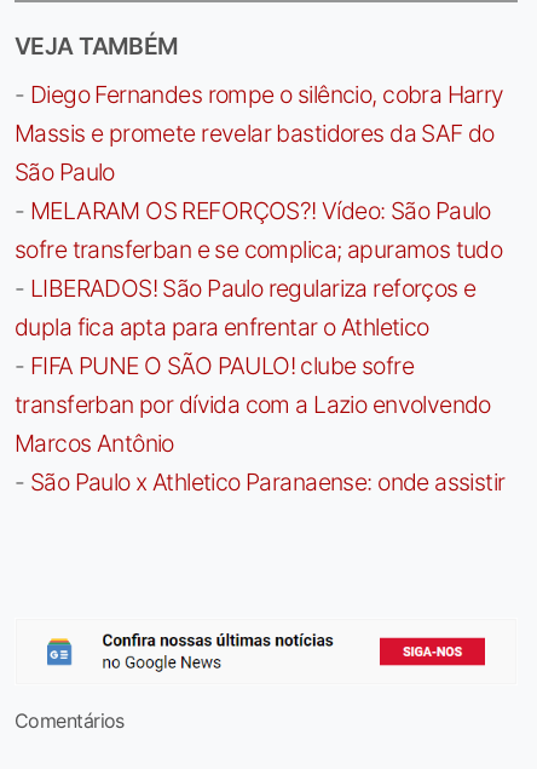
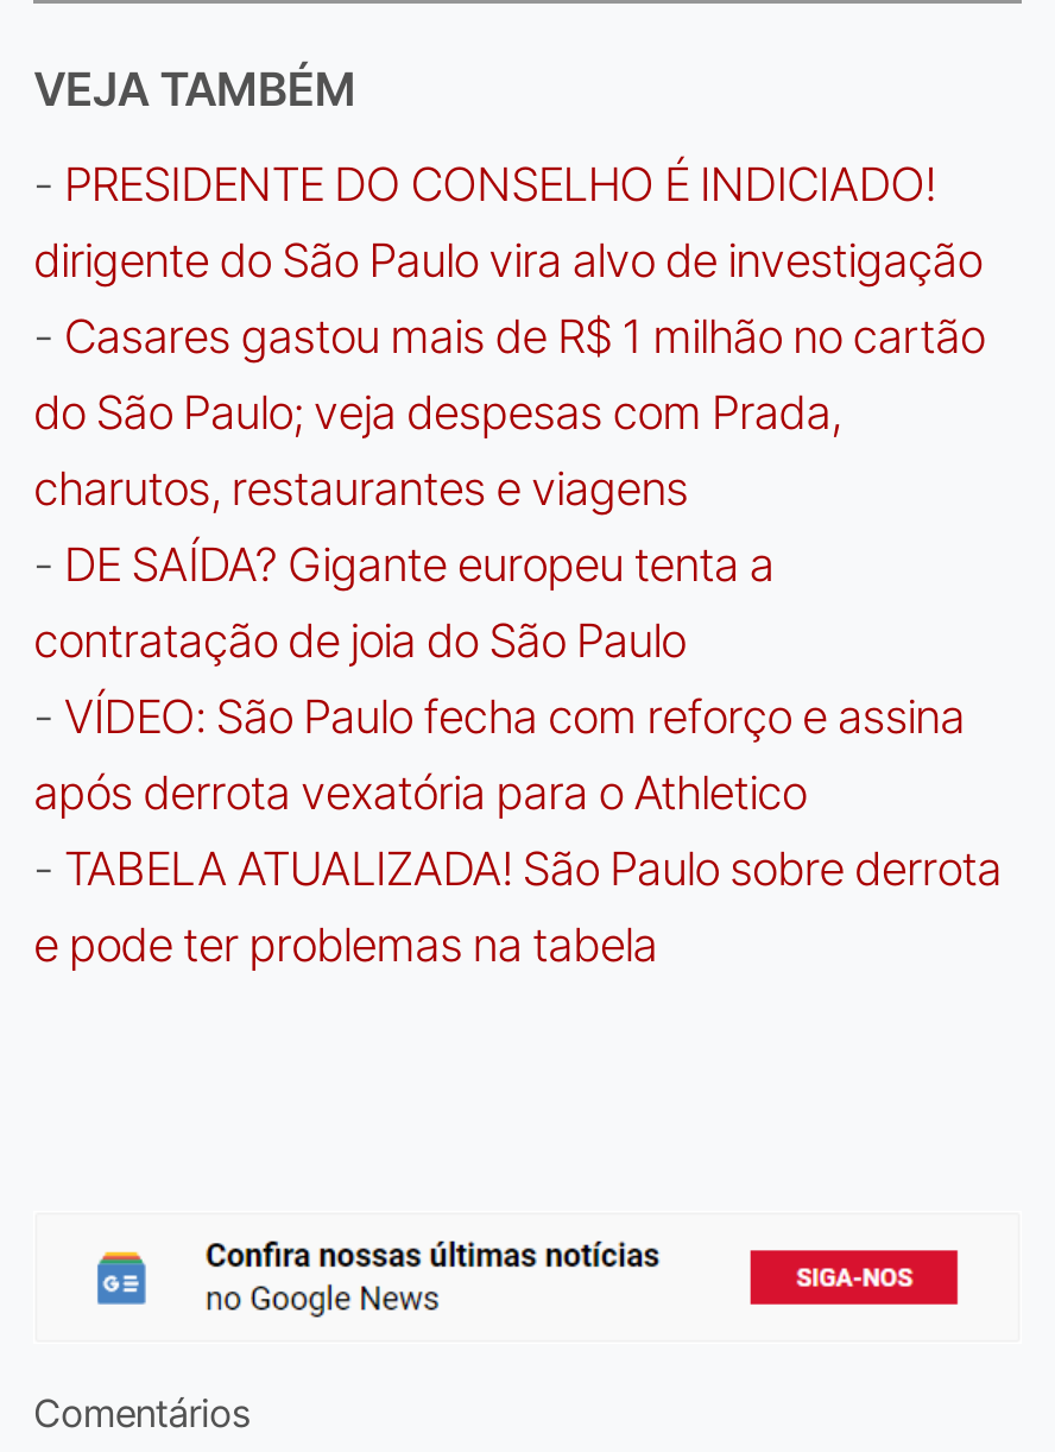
- - Diego Fernandes rompe o silêncio, cobra Harry
- Massis e promete revelar bastidores da SAF do
- São Paulo
- - MELARAM OS REFORÇOS?! Vídeo: São Paulo
- sofre transferban e se complica; apuramos tudo
- - LIBERADOS! São Paulo regulariza reforços e
- dupla fica apta para enfrentar o Athletico
- - FIFA PUNE O SÃO PAULO! clube sofre
- transferban por dívida com a Lazio envolvendo
- Marcos Antônio
- - São Paulo x Athletico Paranaense: onde assistir
+ - PRESIDENTE DO CONSELHO É INDICIADO!
+ dirigente do São Paulo vira alvo de investigação
+ - Casares gastou mais de R$ 1 milhão no cartão
+ do São Paulo; veja despesas com Prada,
+ charutos, restaurantes e viagens
+ - DE SAÍDA? Gigante europeu tenta a
+ contratação de joia do São Paulo
+ - VÍDEO: São Paulo fecha com reforço e assina
+ após derrota vexatória para o Athletico
+ - TABELA ATUALIZADA! São Paulo sobre derrota
+ e pode ter problemas na tabela
